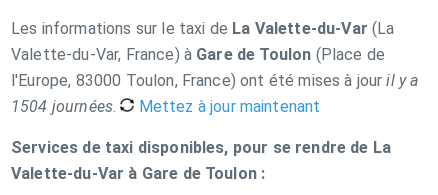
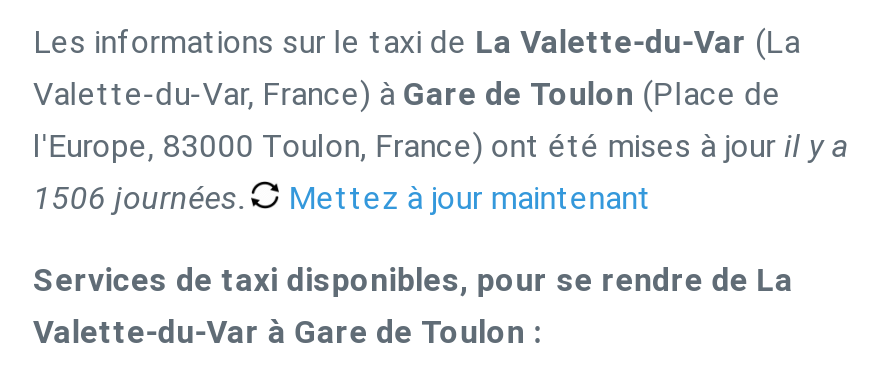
- 1504 journées. Mettez à jour maintenant
+ 1506 journées. Mettez à jour maintenant
